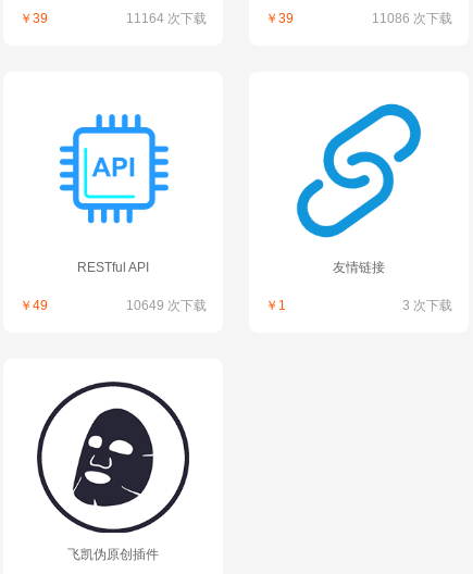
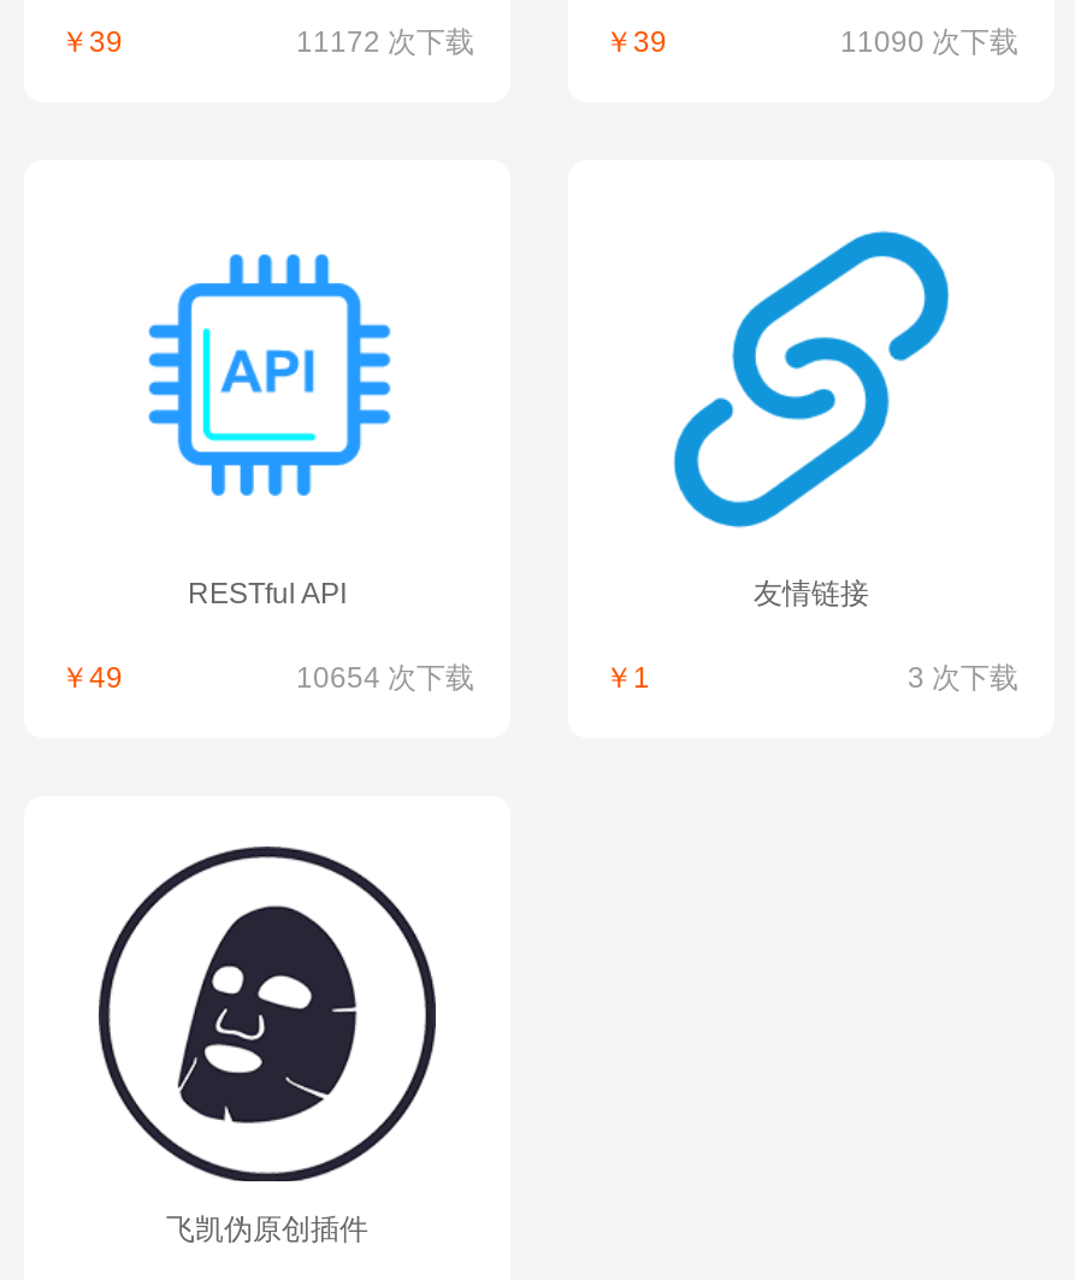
- 11164 次下载
+ 11172 次下载

- 11086 次下载
+ 11090 次下载

- 10649 次下载
+ 10654 次下载
